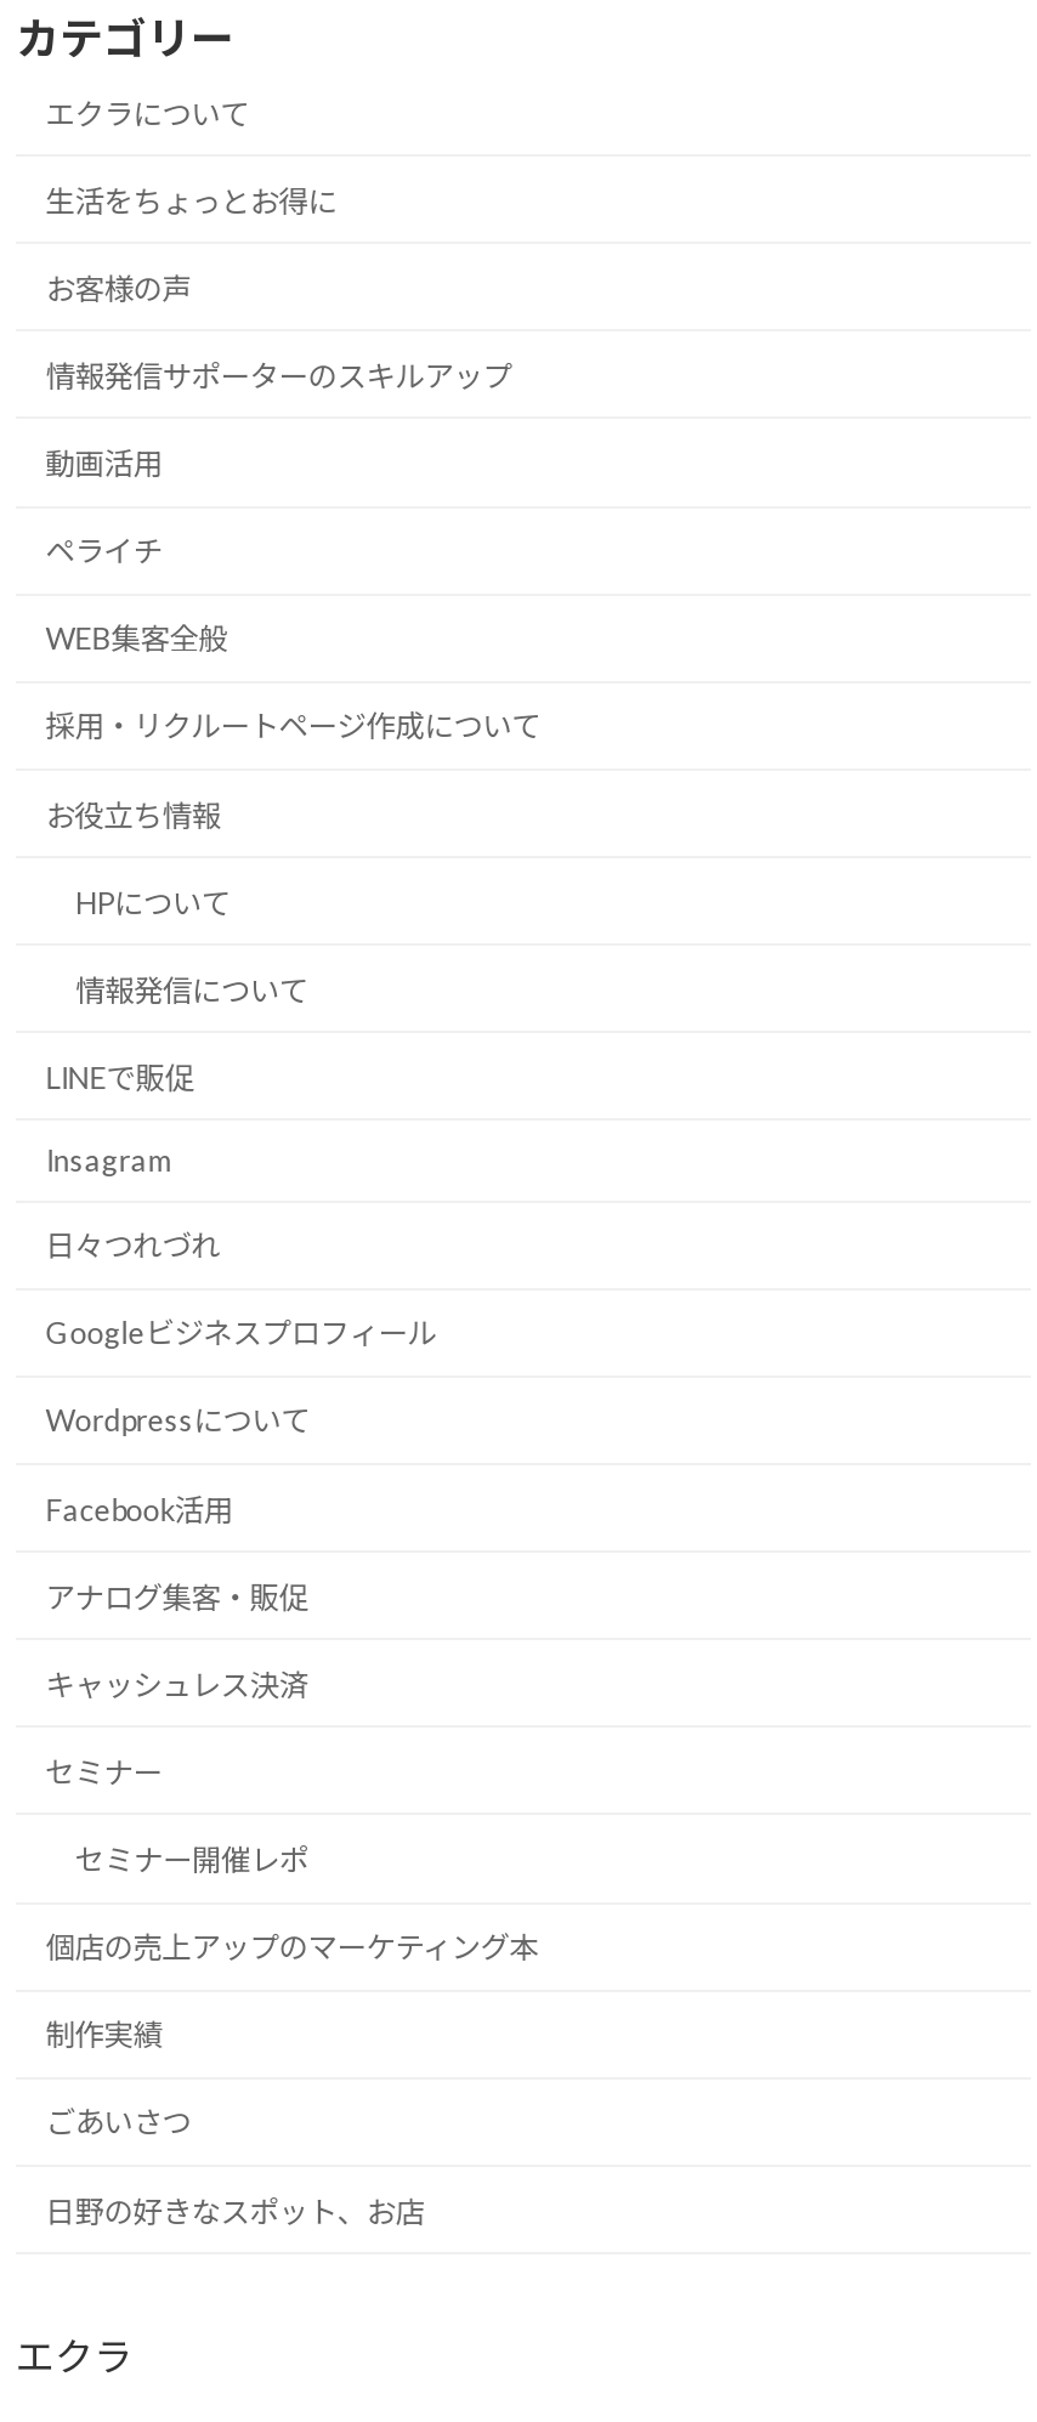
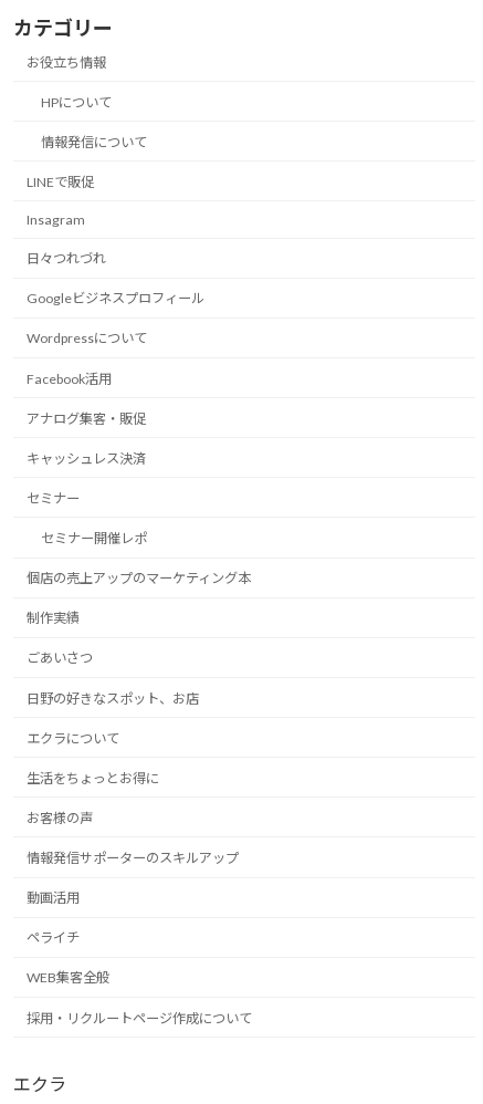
moved down: エクラについて | 生活をちょっとお得に | お客様の声 | 情報発信サポーターのスキルアップ | 動画活用 | ペライチ | WEB集客全般 | 採用・リクルートページ作成について

moved up: お役立ち情報 | HPについて | 情報発信について | ... | ごあいさつ | 日野の好きなスポット、お店
